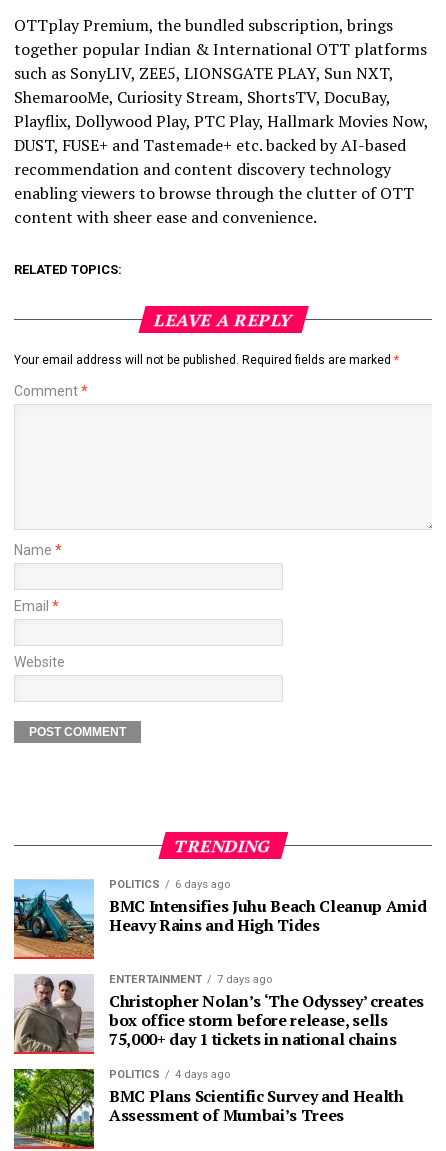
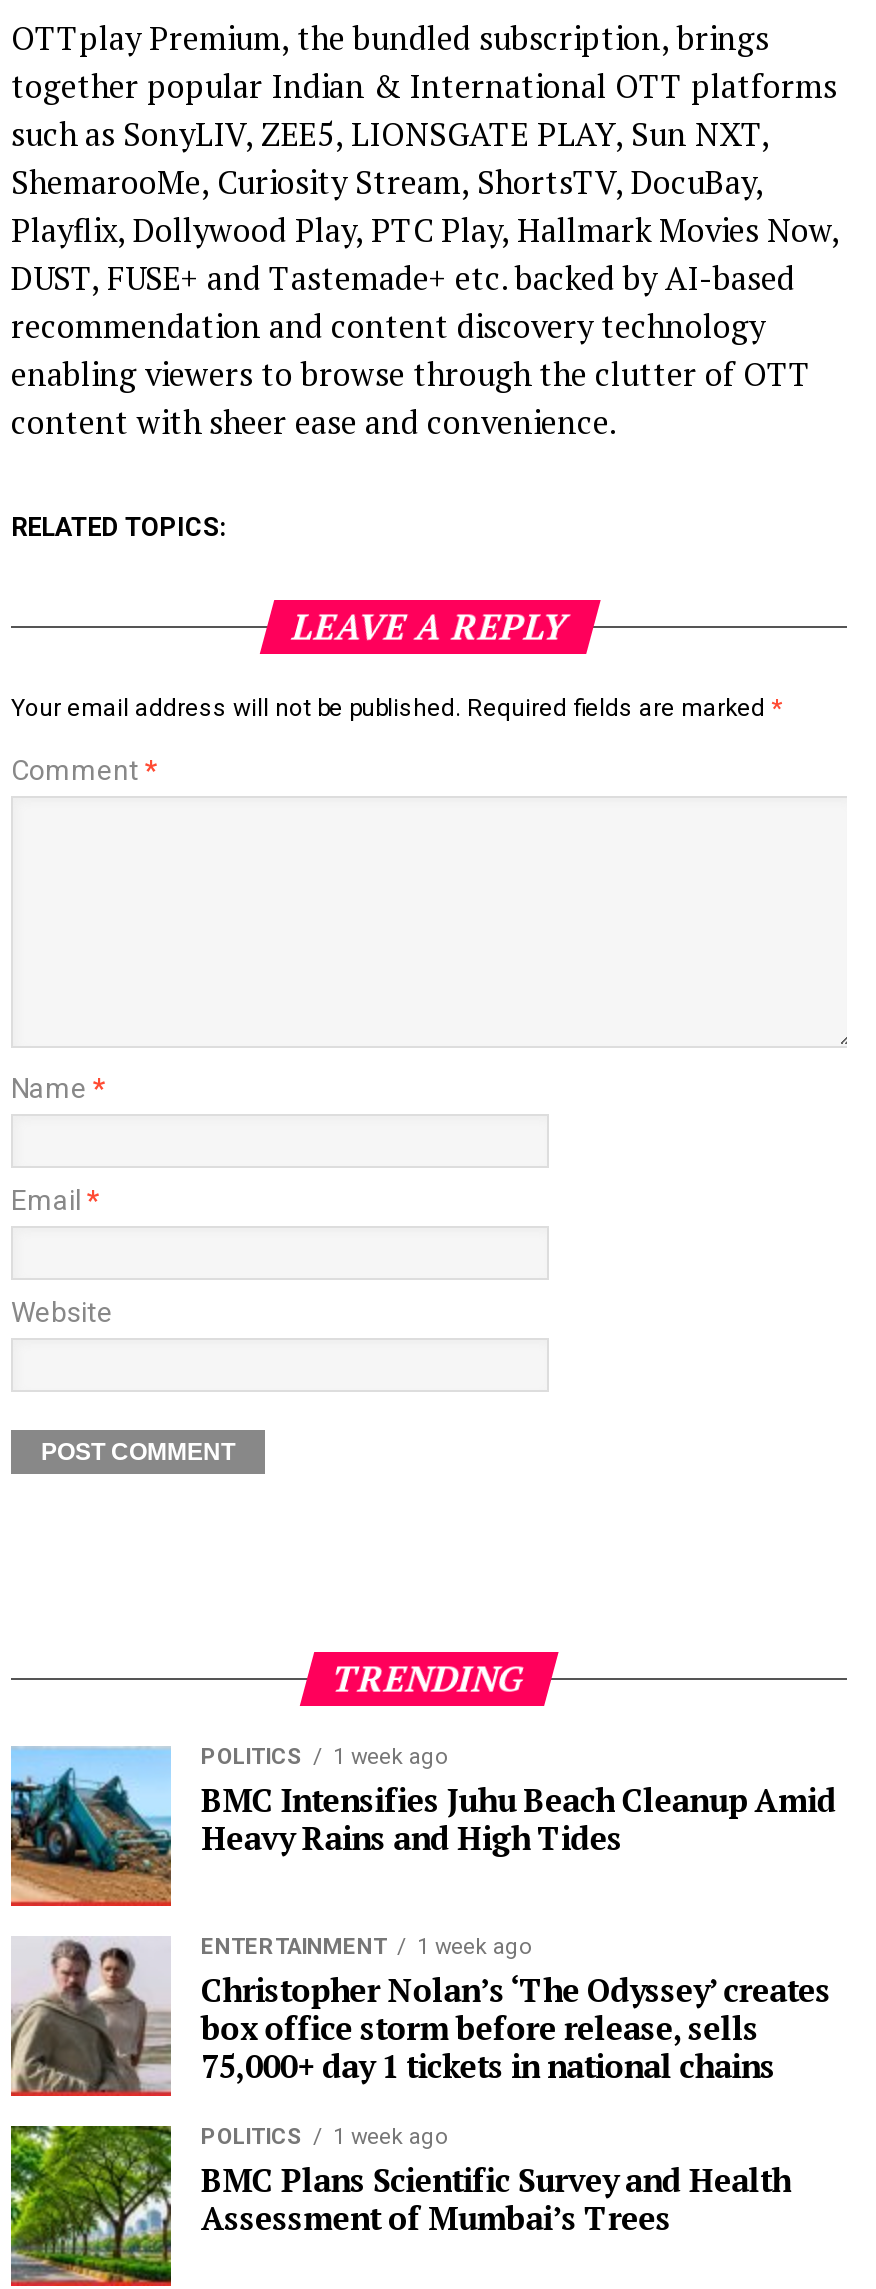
- POLITICS 6 days ago
+ POLITICS 1 week ago

- ENTERTAINMENT 7 days ago
+ ENTERTAINMENT 1 week ago

- POLITICS 4 days ago
+ POLITICS 1 week ago
